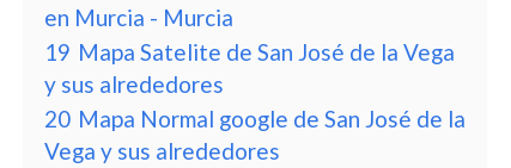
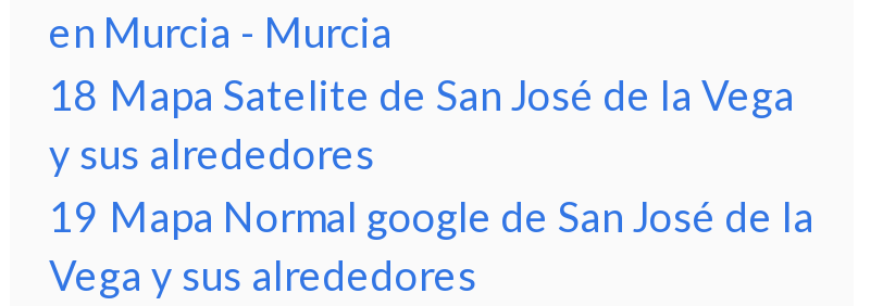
- 19 Mapa Satelite de San José de la Vega
+ 18 Mapa Satelite de San José de la Vega

- 20 Mapa Normal google de San José de la
+ 19 Mapa Normal google de San José de la
